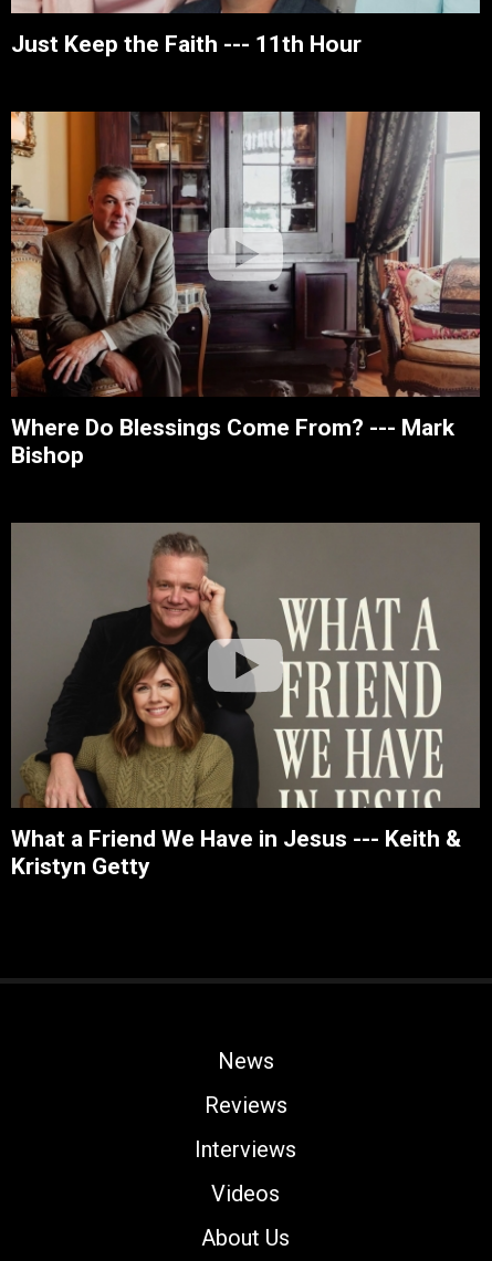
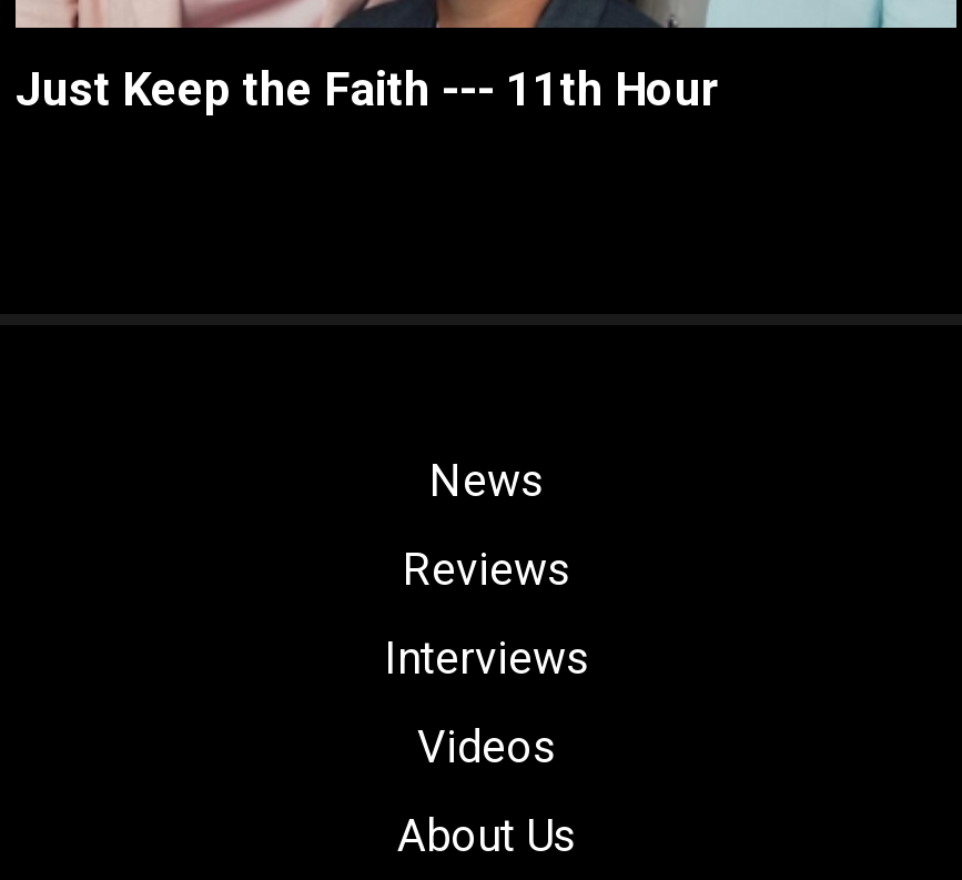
- [image]
- Where Do Blessings Come From? --- Mark
- Bishop

- [image]
- What a Friend We Have in Jesus --- Keith &
- Kristyn Getty
